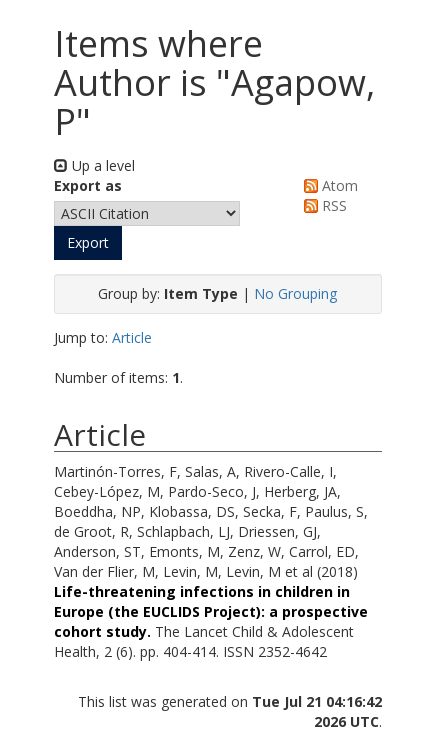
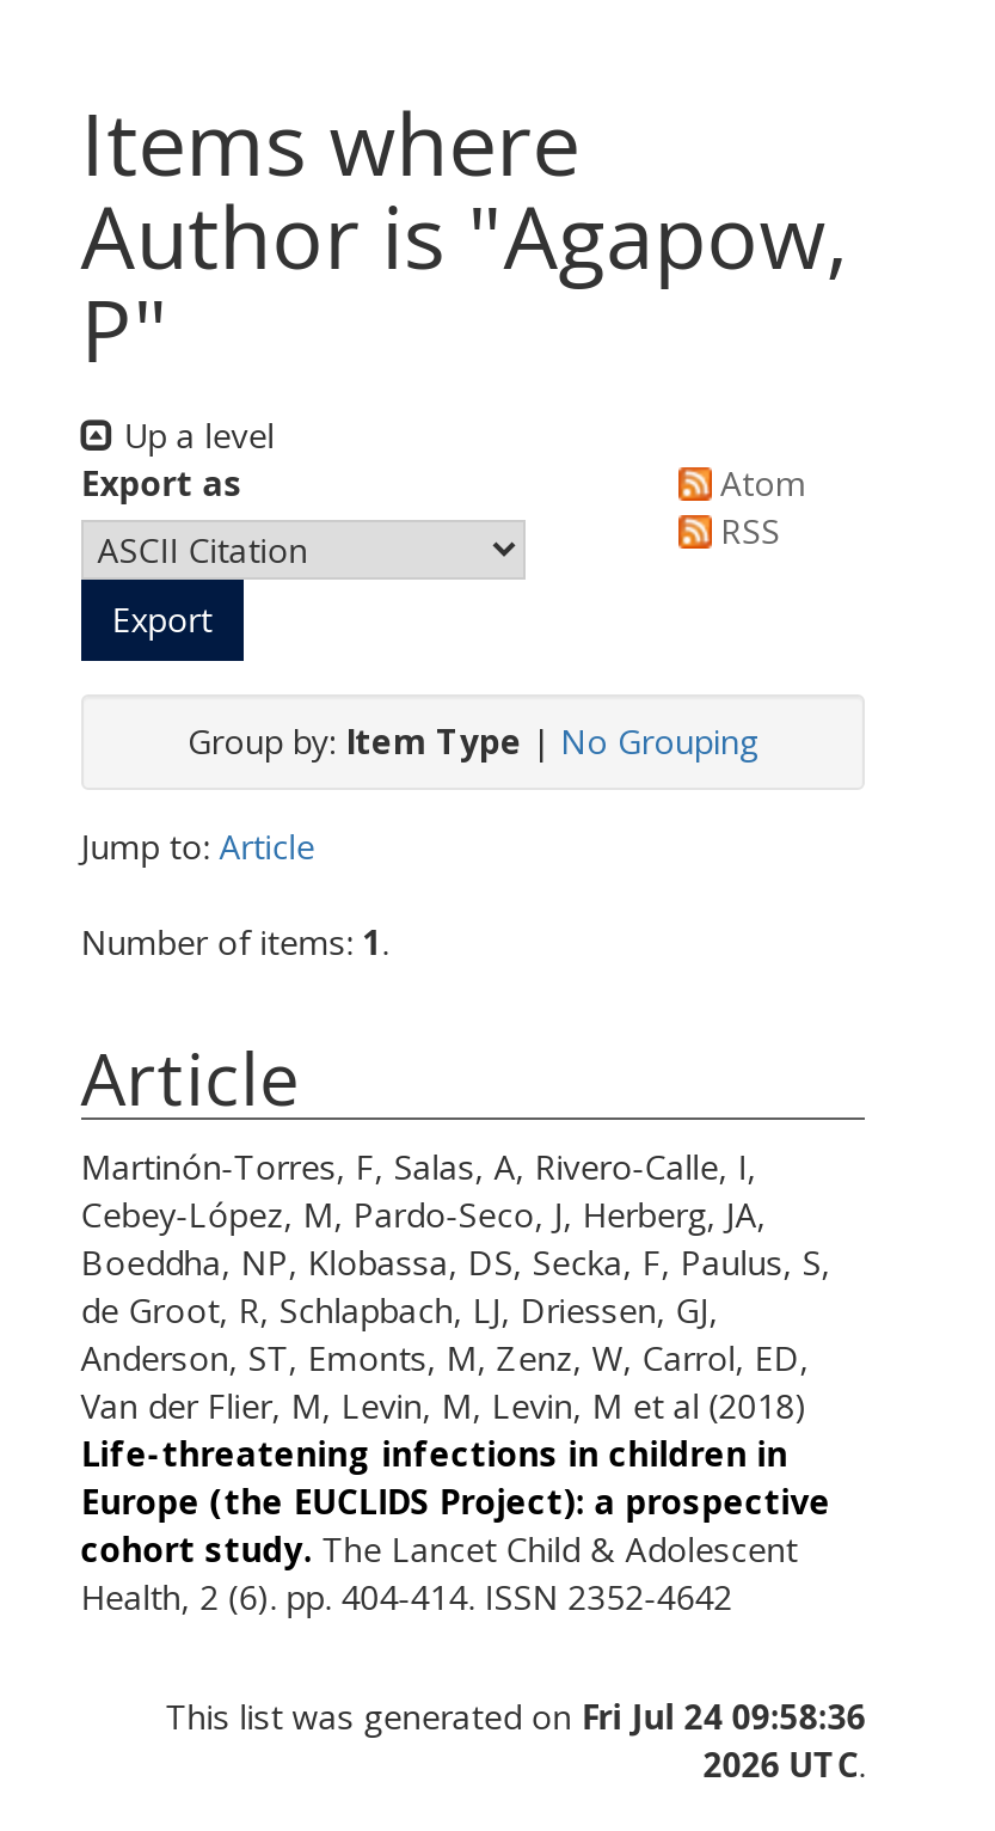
- This list was generated on Tue Jul 21 04:16:42
+ This list was generated on Fri Jul 24 09:58:36
